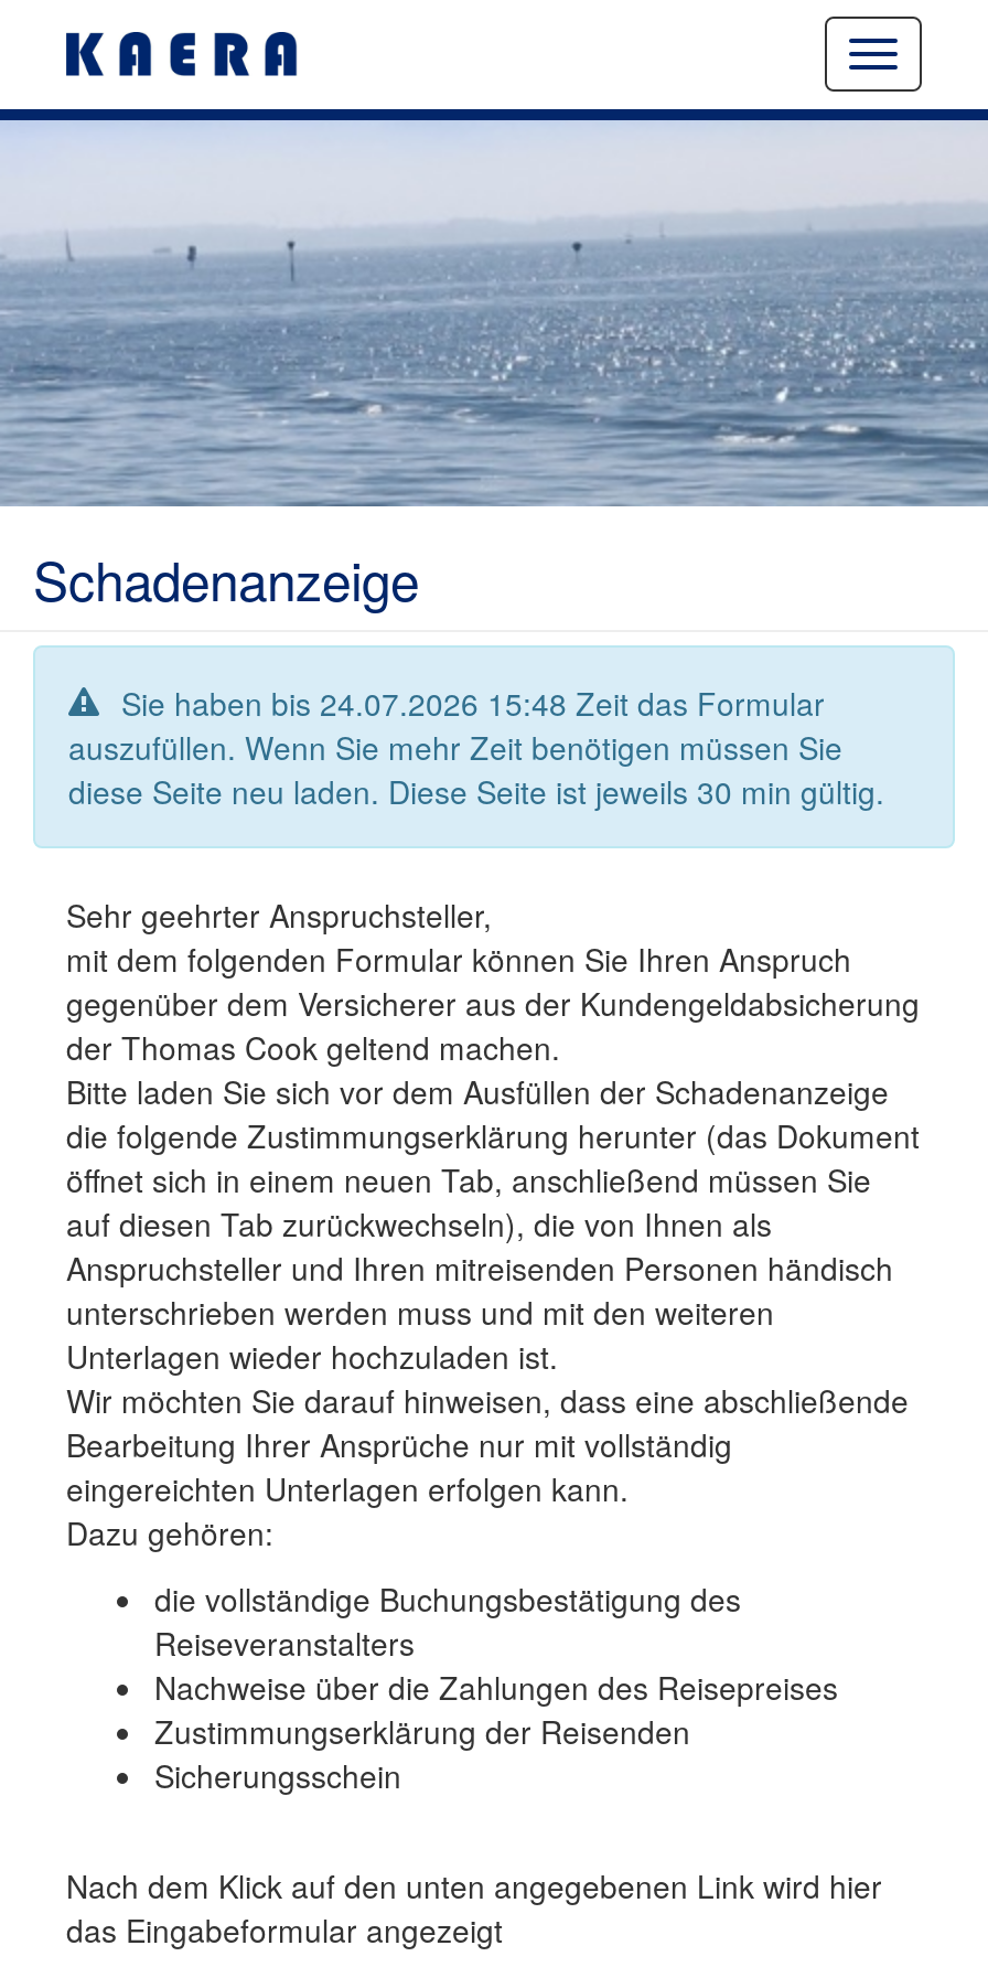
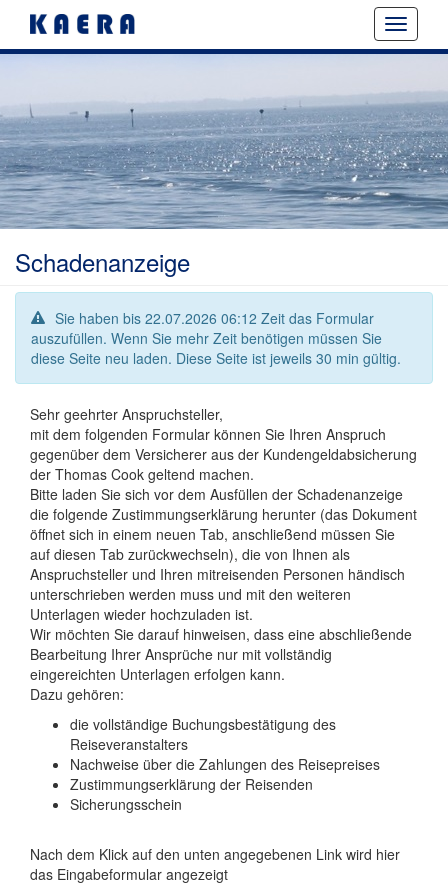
- Sie haben bis 24.07.2026 15:48 Zeit das Formular
+ Sie haben bis 22.07.2026 06:12 Zeit das Formular
